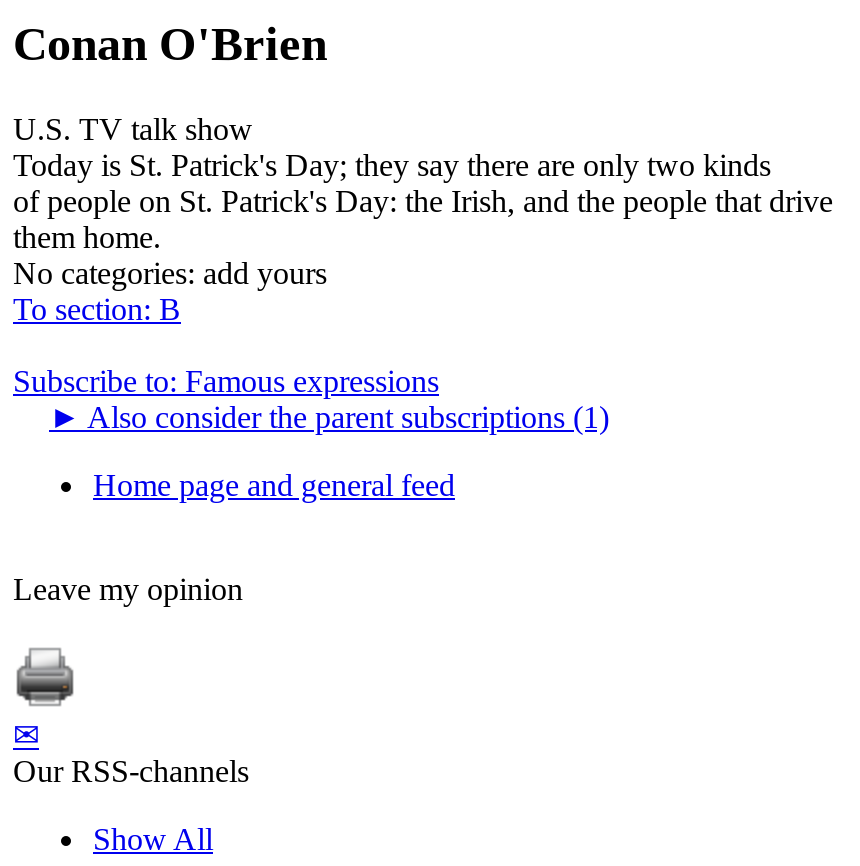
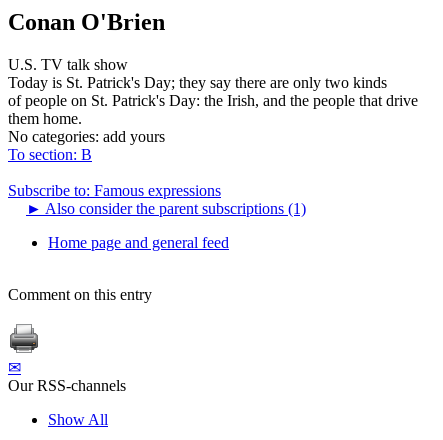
- Leave my opinion
+ Comment on this entry
